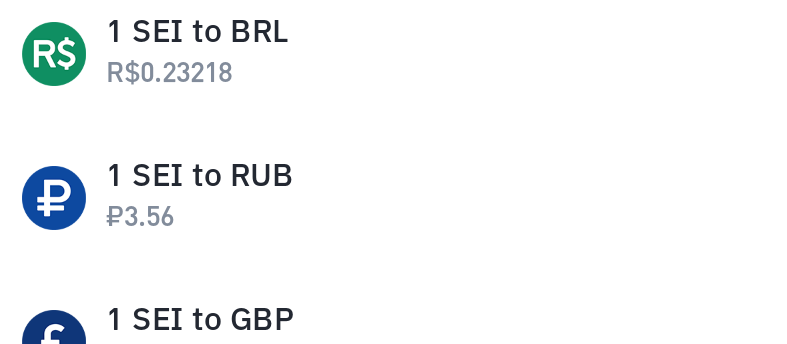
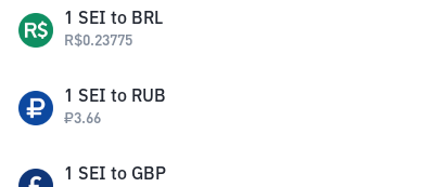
- R$0.23218
+ R$0.23775

- ₽3.56
+ ₽3.66
